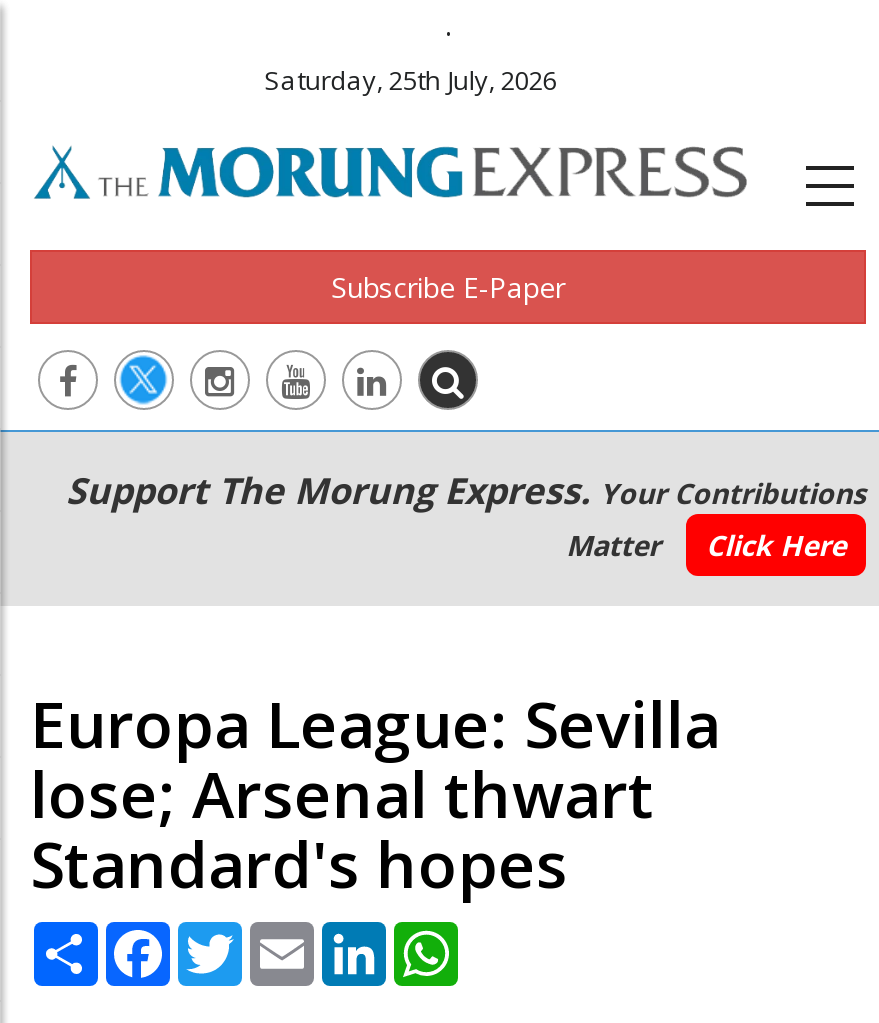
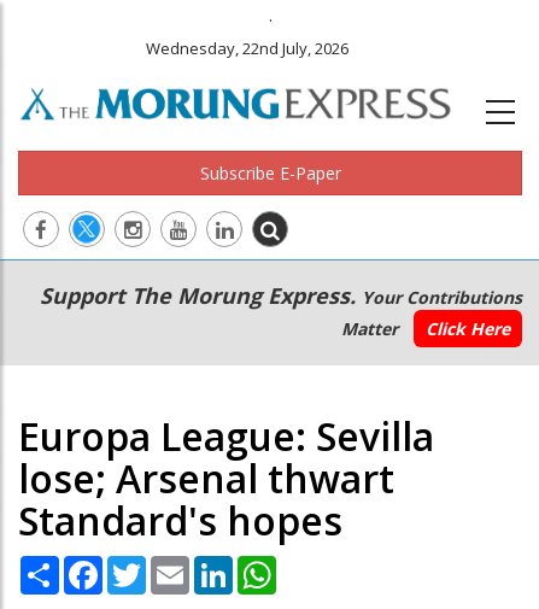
- Saturday, 25th July, 2026
+ Wednesday, 22nd July, 2026
